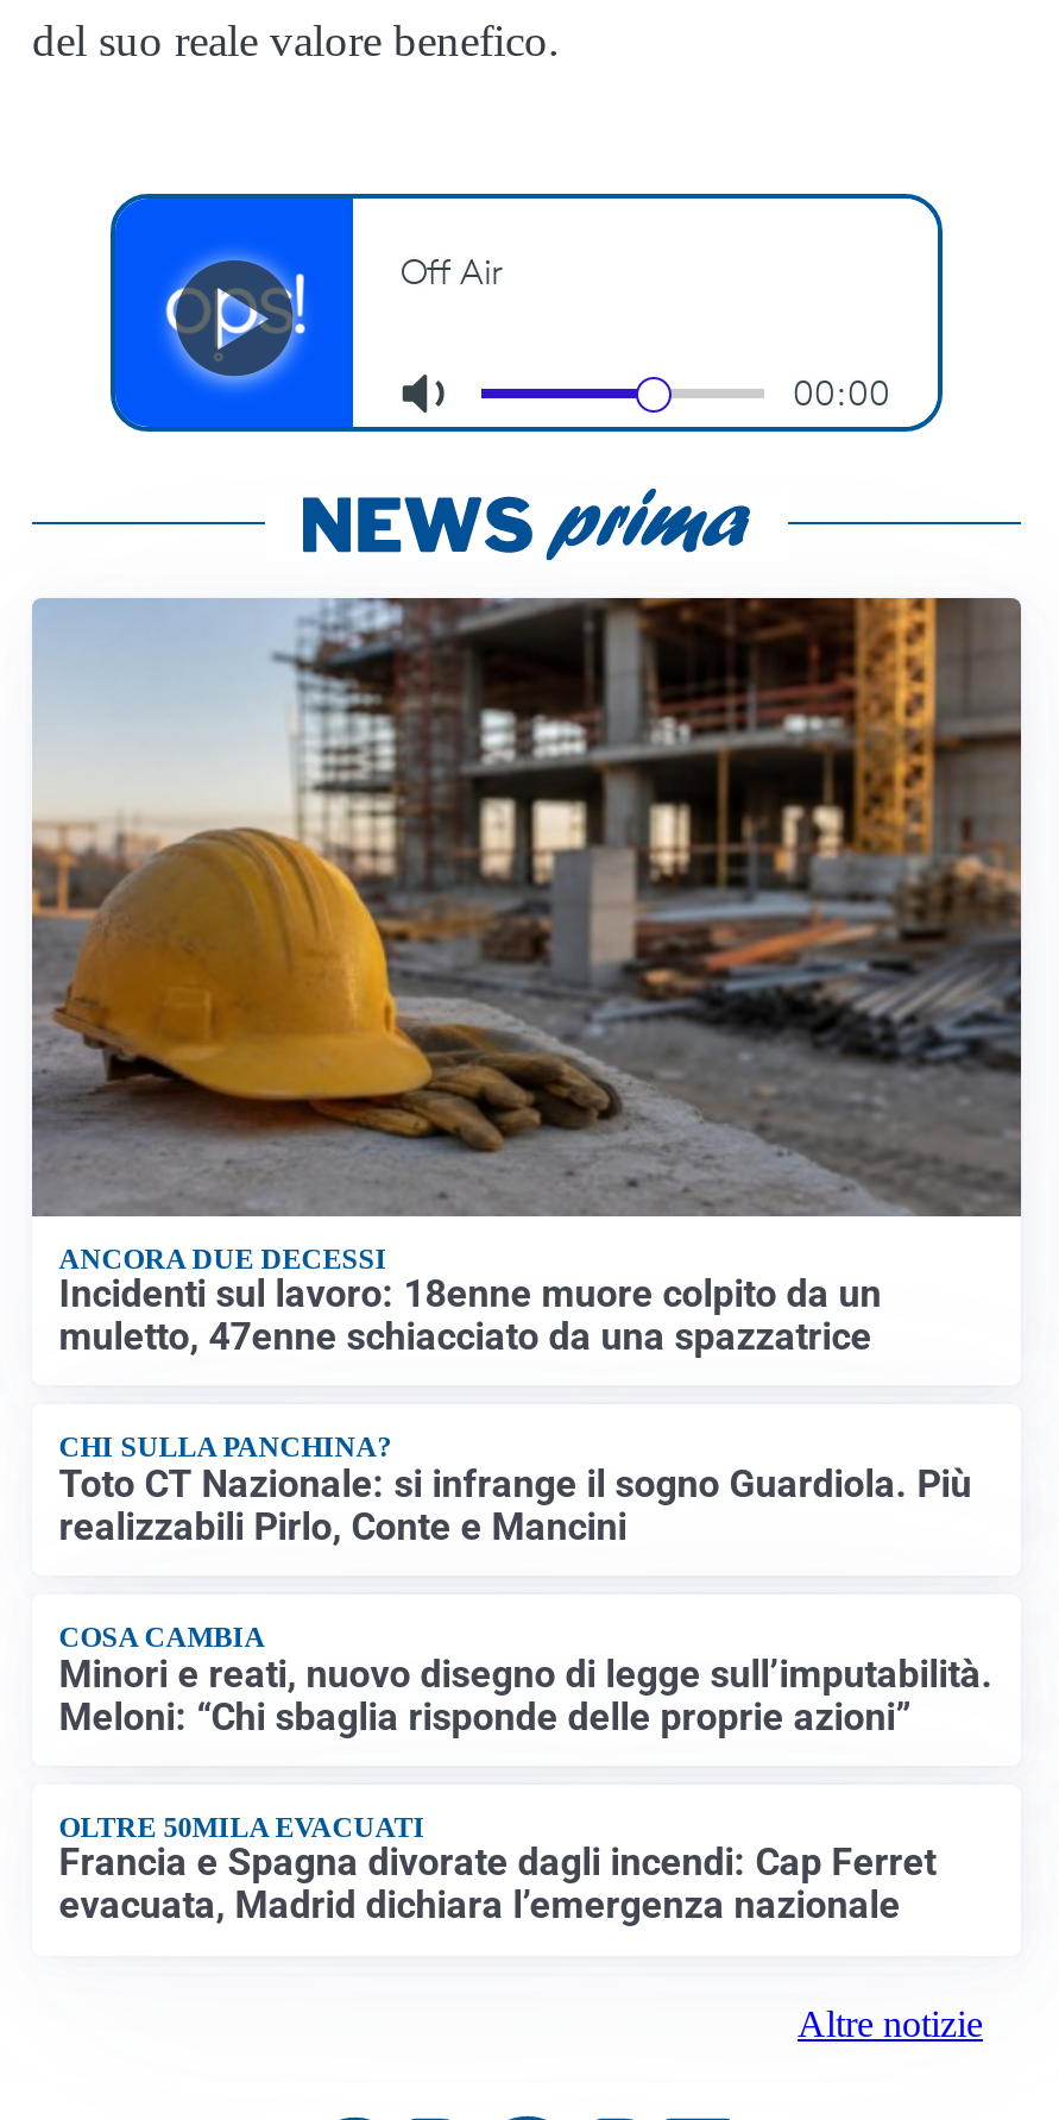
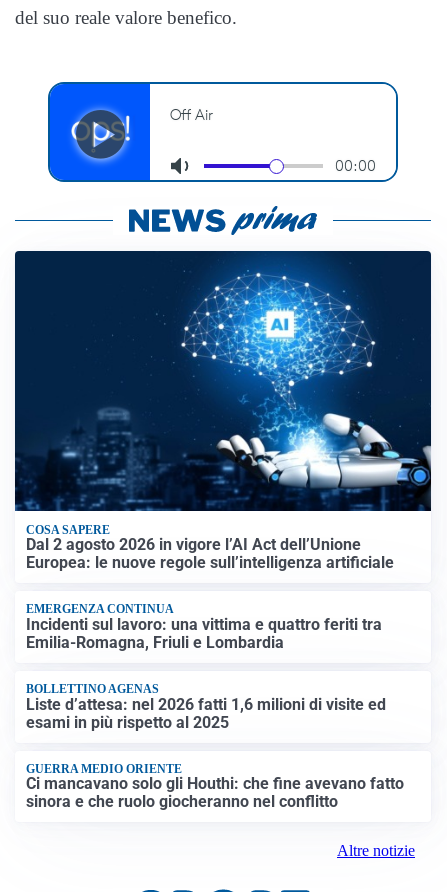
- [image]
- ANCORA DUE DECESSI
- Incidenti sul lavoro: 18enne muore colpito da un
- muletto, 47enne schiacciato da una spazzatrice
+ [image]
+ COSA SAPERE
+ Dal 2 agosto 2026 in vigore l’AI Act dell’Unione
+ Europea: le nuove regole sull’intelligenza artificiale

- CHI SULLA PANCHINA?
- Toto CT Nazionale: si infrange il sogno Guardiola. Più
- realizzabili Pirlo, Conte e Mancini
+ EMERGENZA CONTINUA
+ Incidenti sul lavoro: una vittima e quattro feriti tra
+ Emilia-Romagna, Friuli e Lombardia

- COSA CAMBIA
- Minori e reati, nuovo disegno di legge sull’imputabilità.
- Meloni: “Chi sbaglia risponde delle proprie azioni”
+ BOLLETTINO AGENAS
+ Liste d’attesa: nel 2026 fatti 1,6 milioni di visite ed
+ esami in più rispetto al 2025

- OLTRE 50MILA EVACUATI
- Francia e Spagna divorate dagli incendi: Cap Ferret
- evacuata, Madrid dichiara l’emergenza nazionale
+ GUERRA MEDIO ORIENTE
+ Ci mancavano solo gli Houthi: che fine avevano fatto
+ sinora e che ruolo giocheranno nel conflitto
